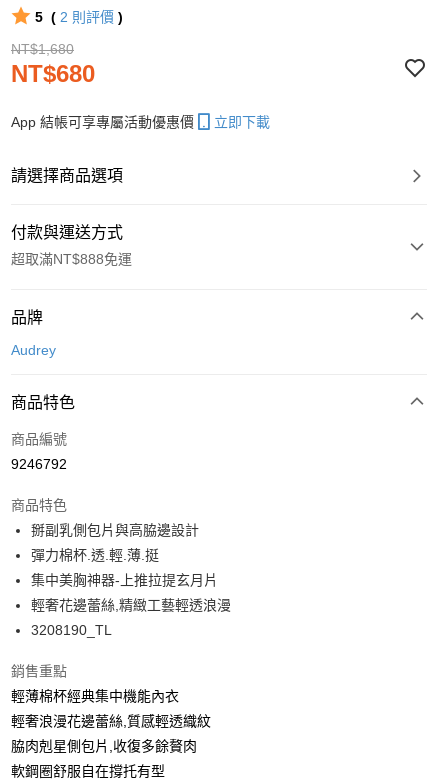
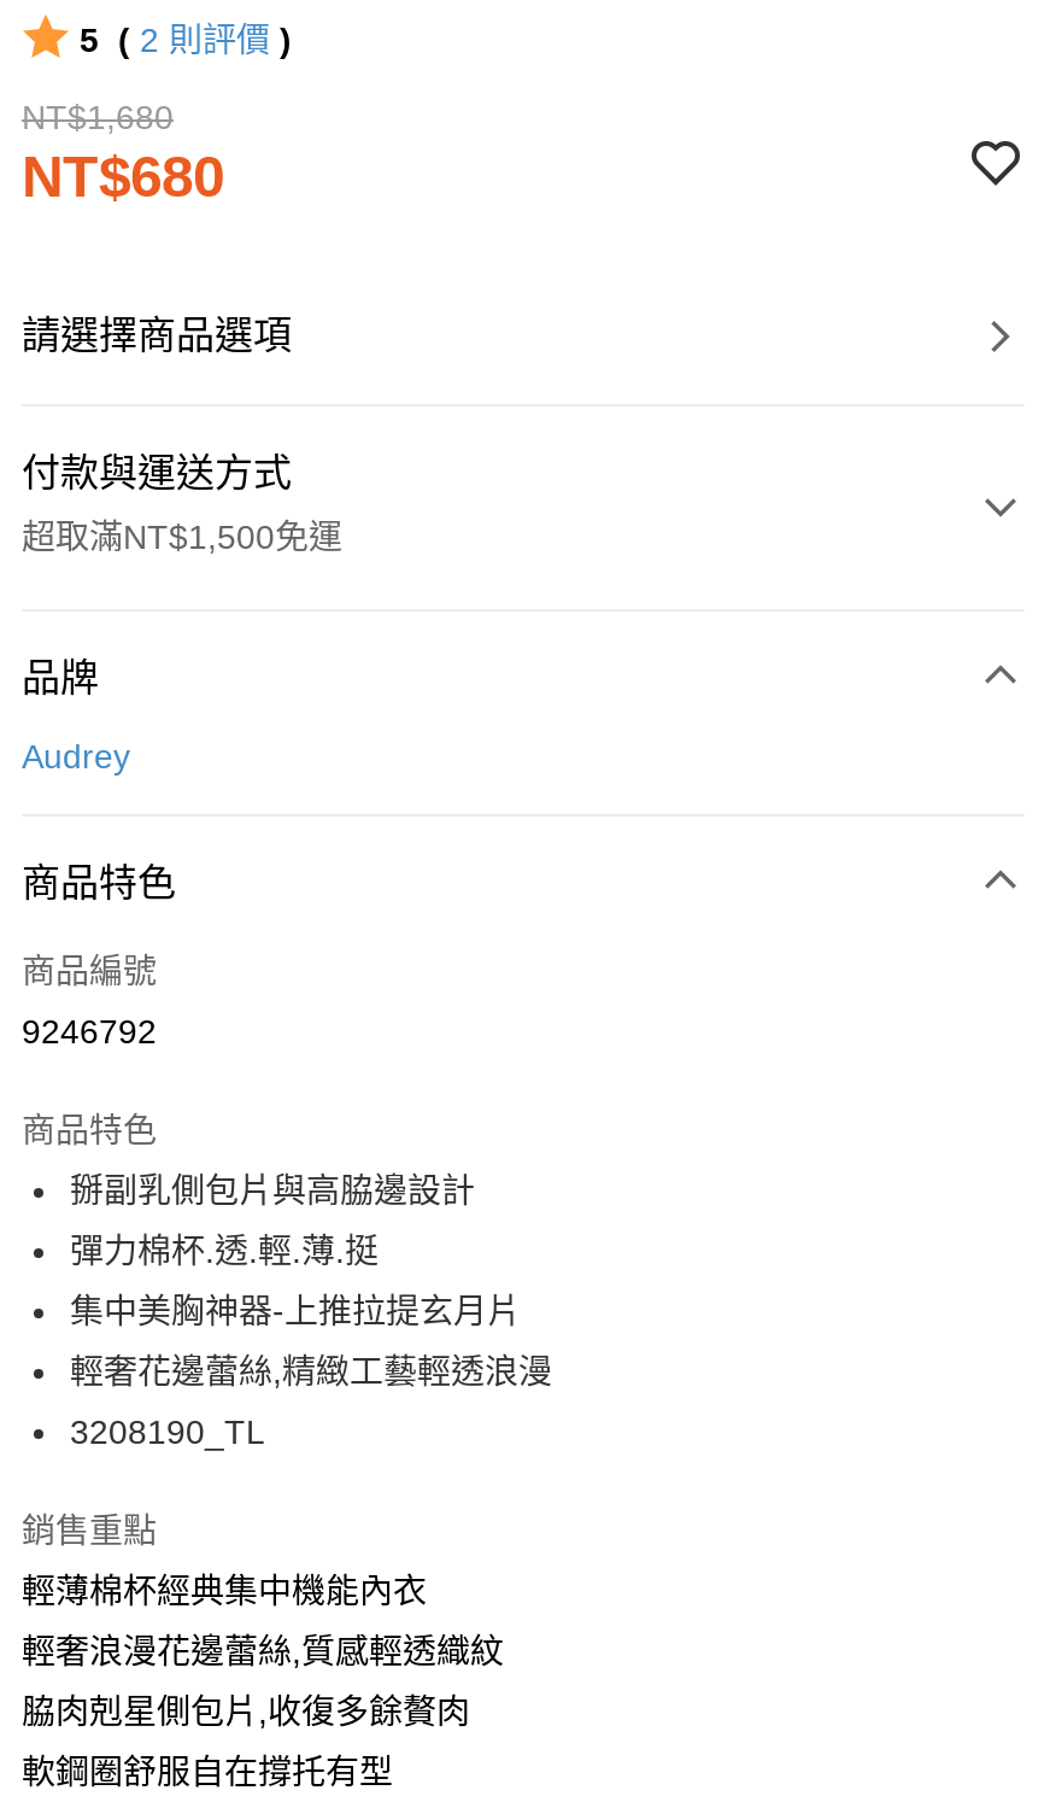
- App 結帳可享專屬活動優惠價
- 立即下載

- 超取滿NT$888免運
+ 超取滿NT$1,500免運
